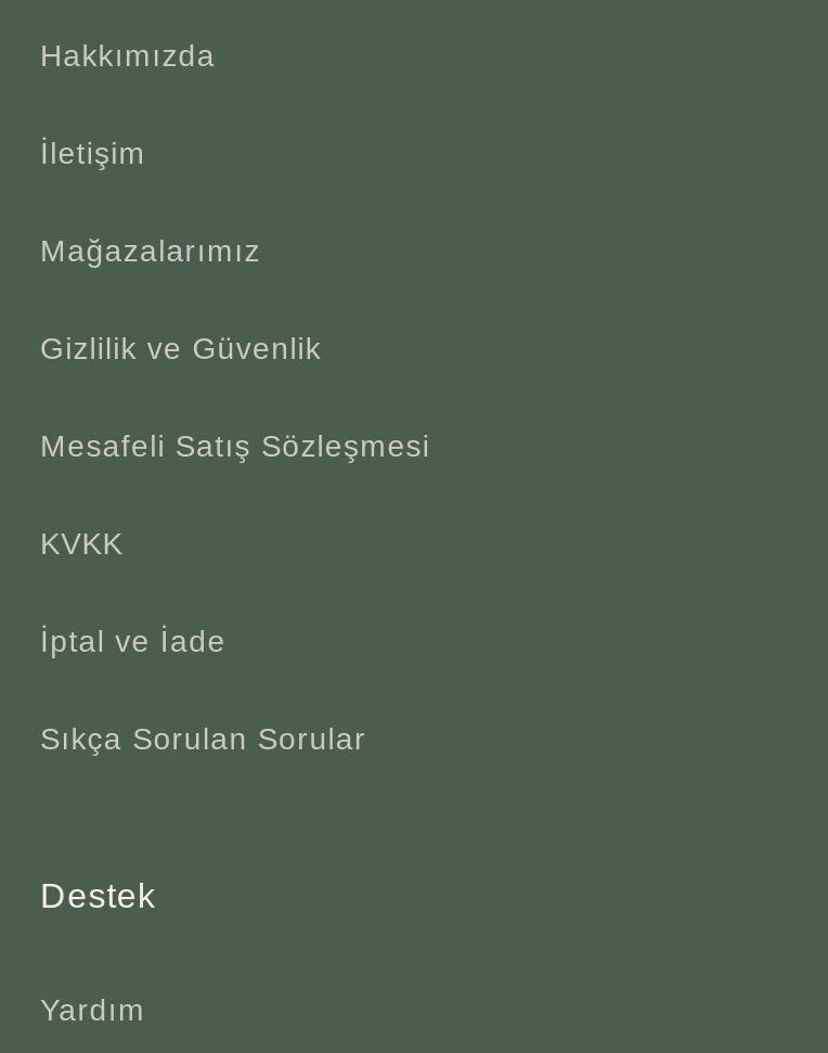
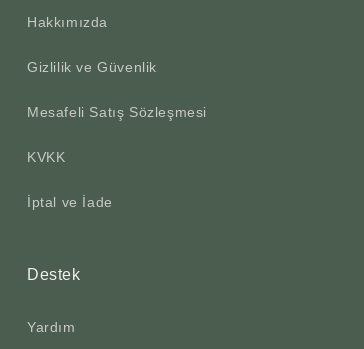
- İletişim
- Mağazalarımız

- Sıkça Sorulan Sorular
